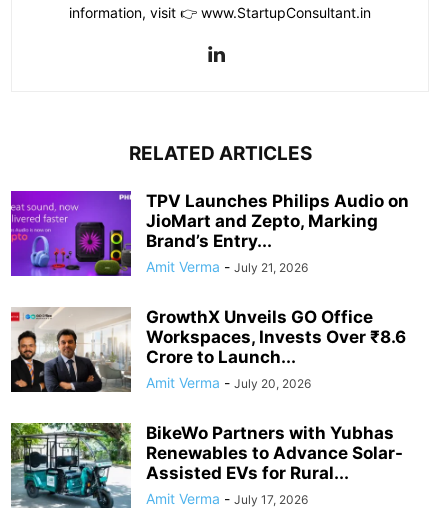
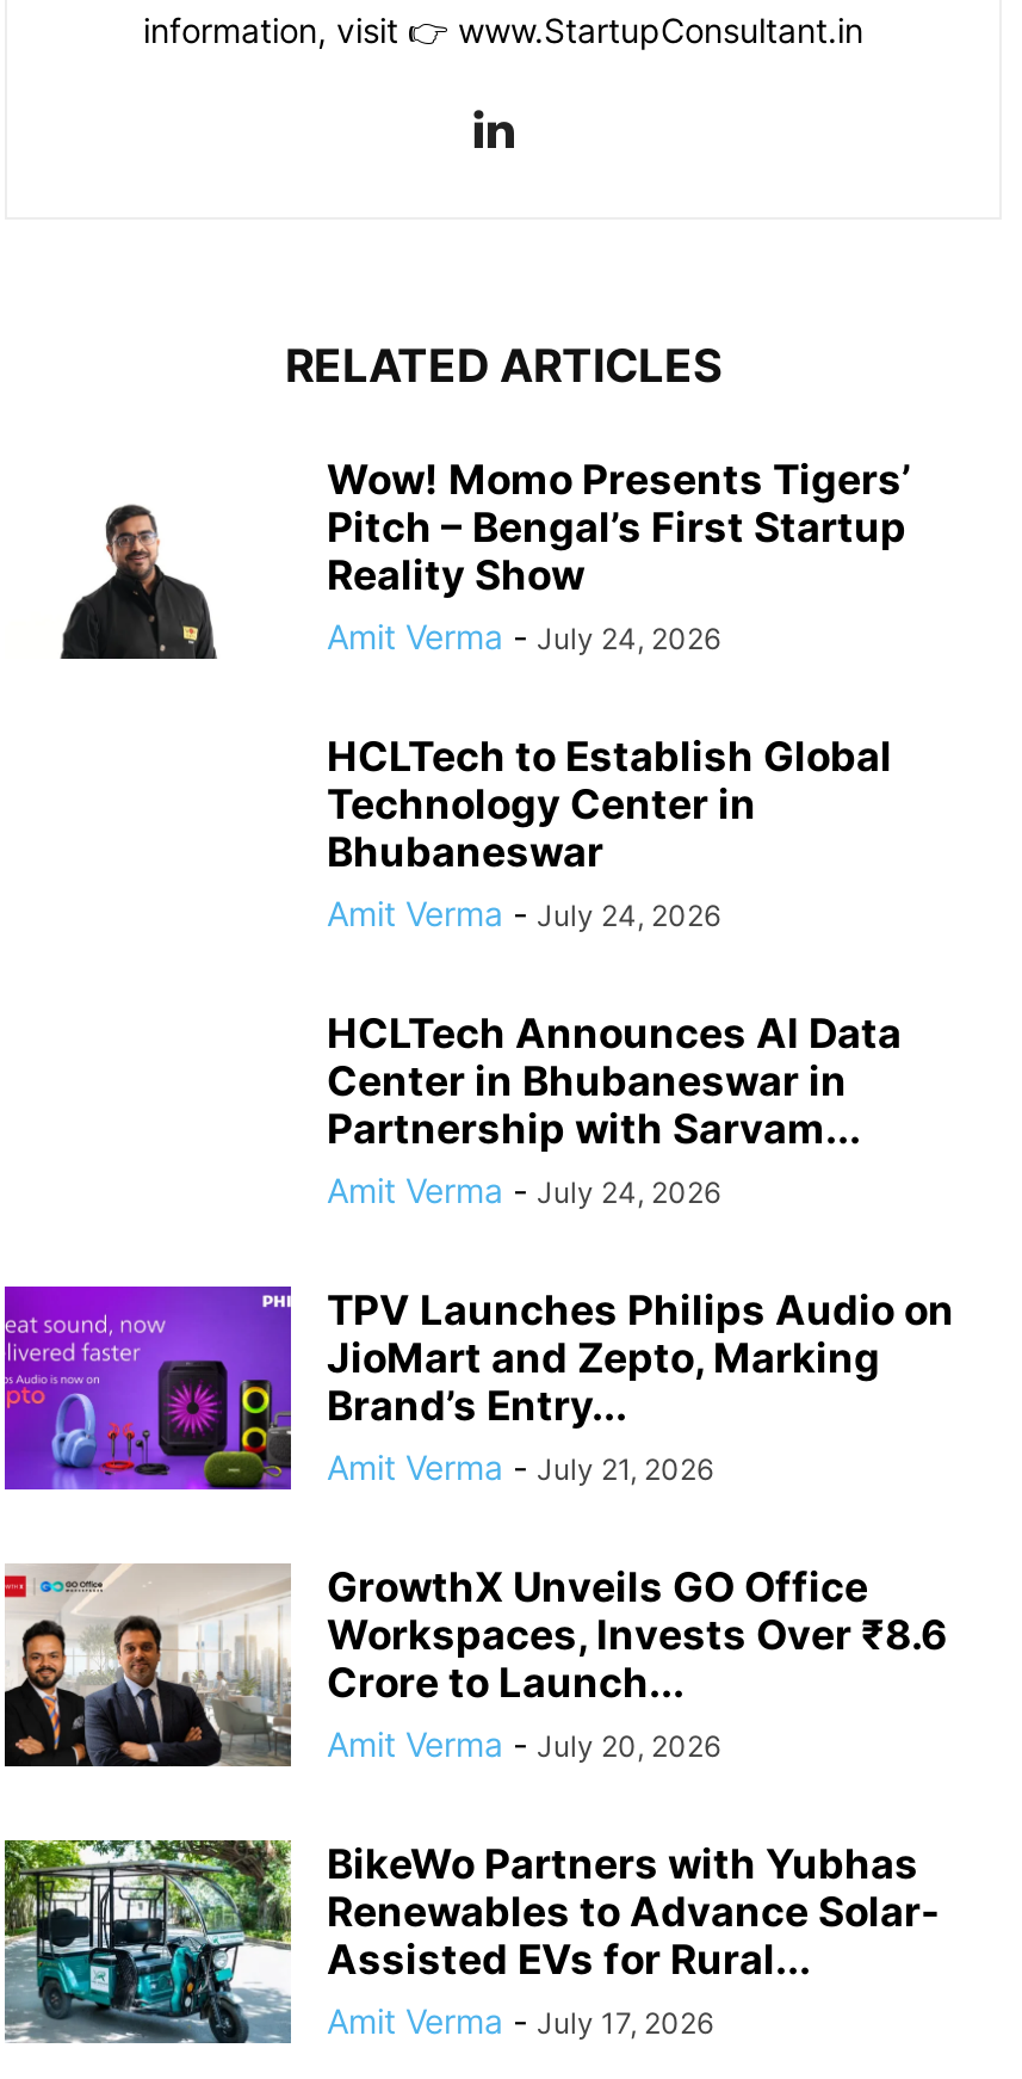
+ [image]

+ Wow! Momo Presents Tigers’
+ Pitch – Bengal’s First Startup
+ Reality Show
+ Amit Verma - July 24, 2026
+ HCLTech to Establish Global
+ Technology Center in
+ Bhubaneswar
+ Amit Verma - July 24, 2026
+ HCLTech Announces AI Data
+ Center in Bhubaneswar in
+ Partnership with Sarvam...
+ Amit Verma - July 24, 2026
